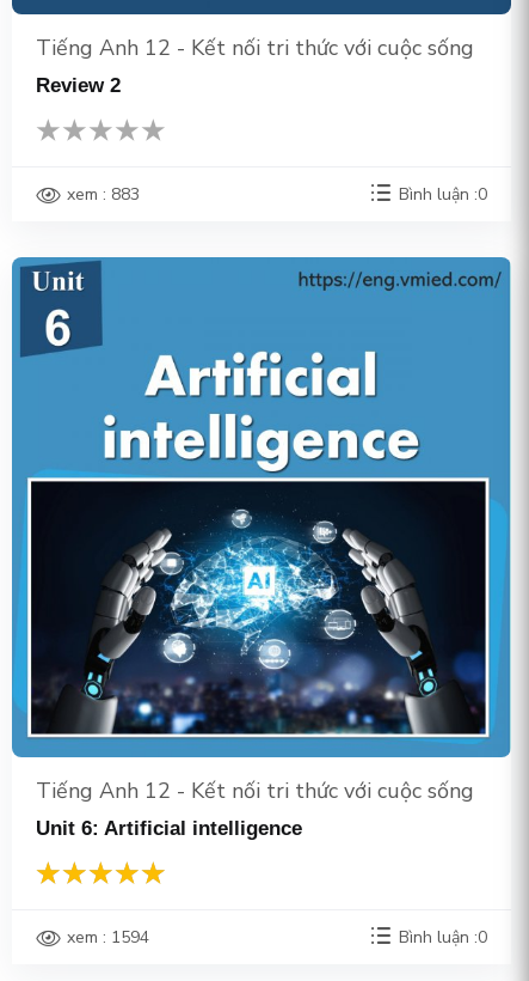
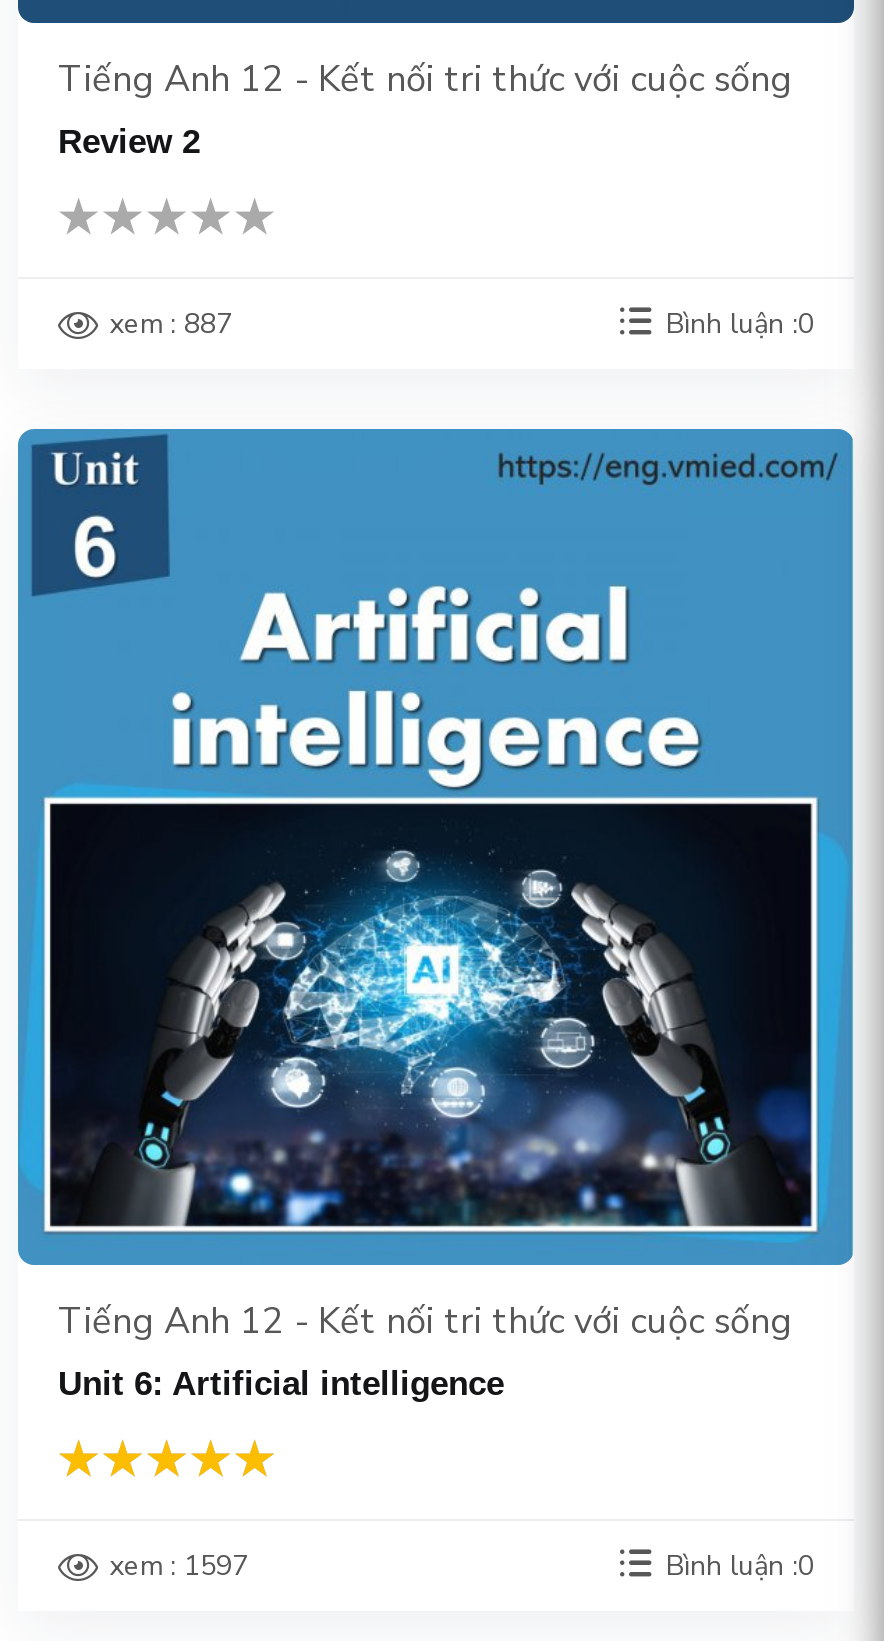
- xem : 883
+ xem : 887

- xem : 1594
+ xem : 1597
